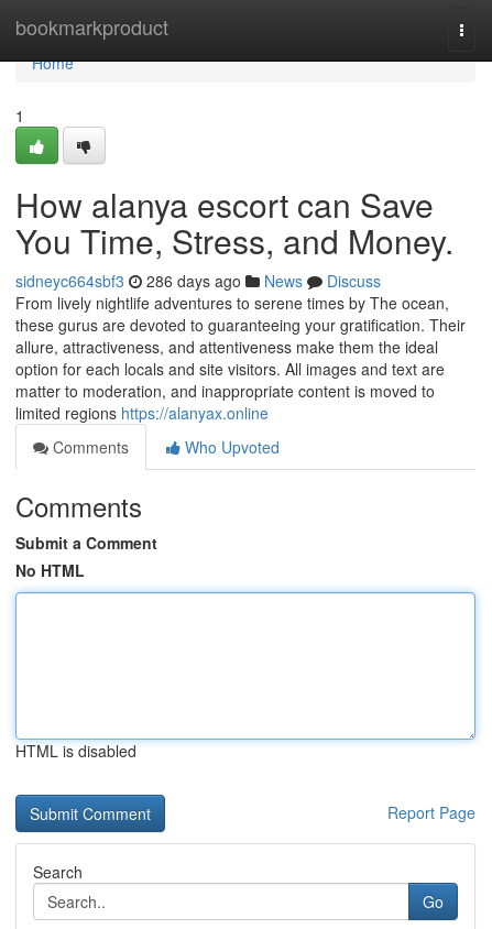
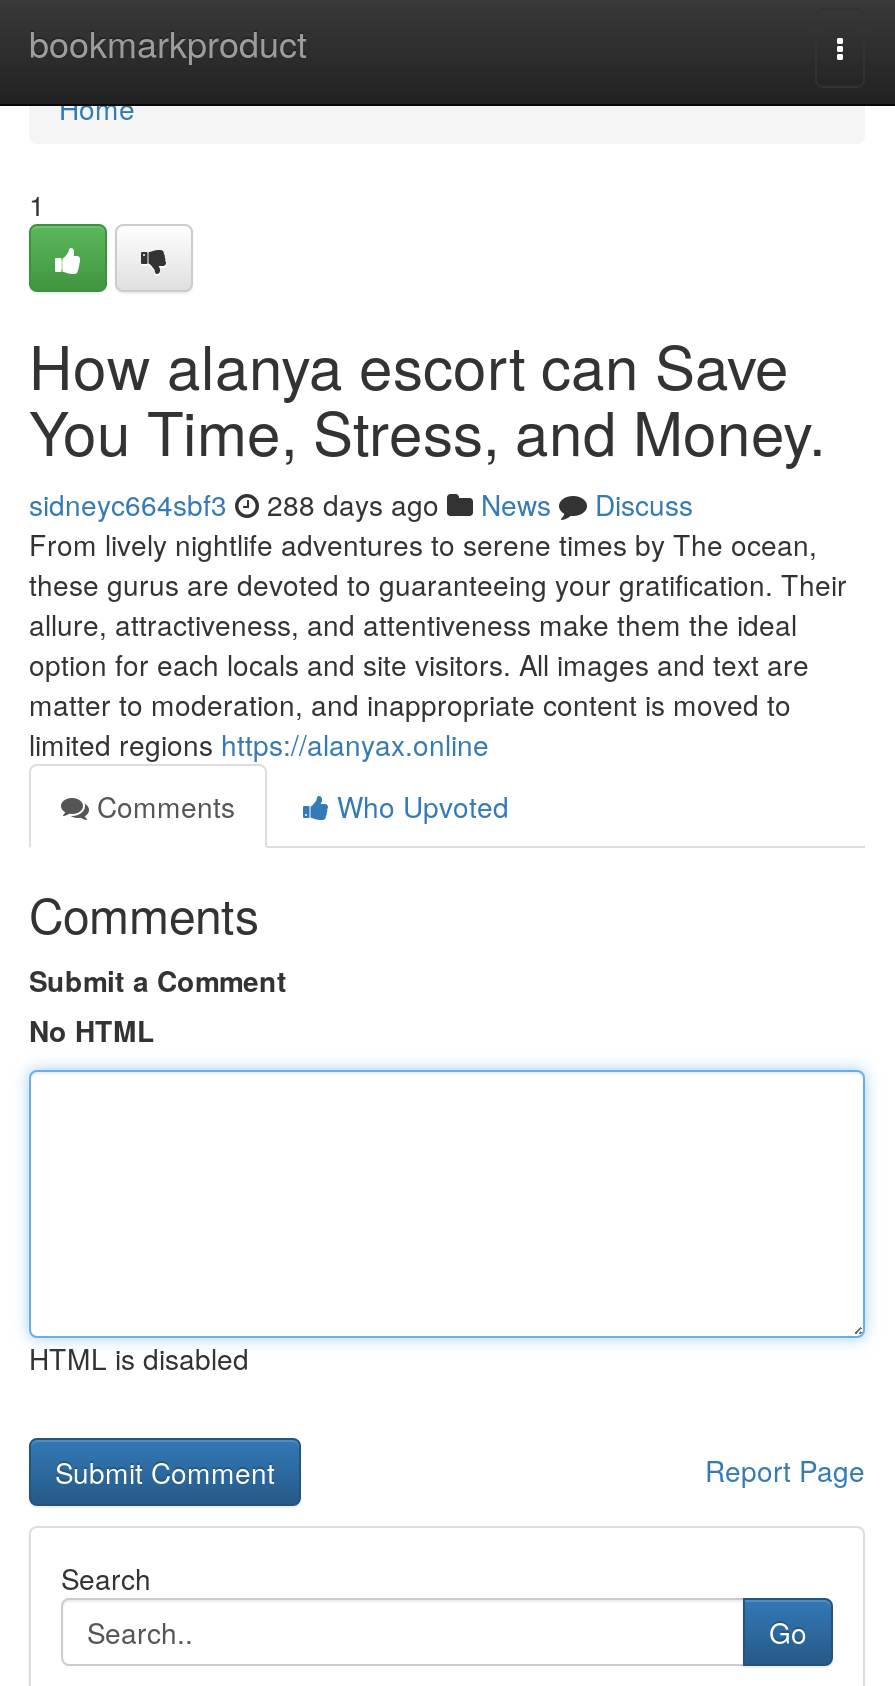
- sidneyc664sbf3 286 days ago News Discuss
+ sidneyc664sbf3 288 days ago News Discuss
